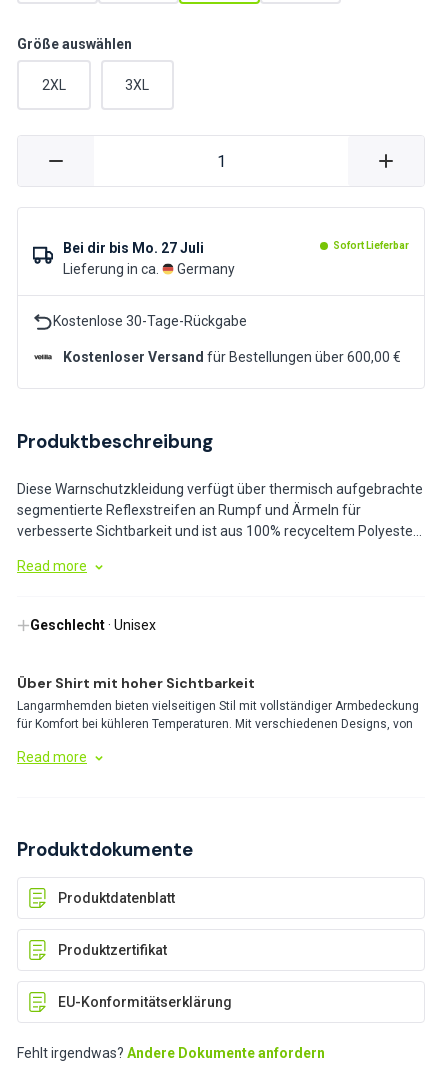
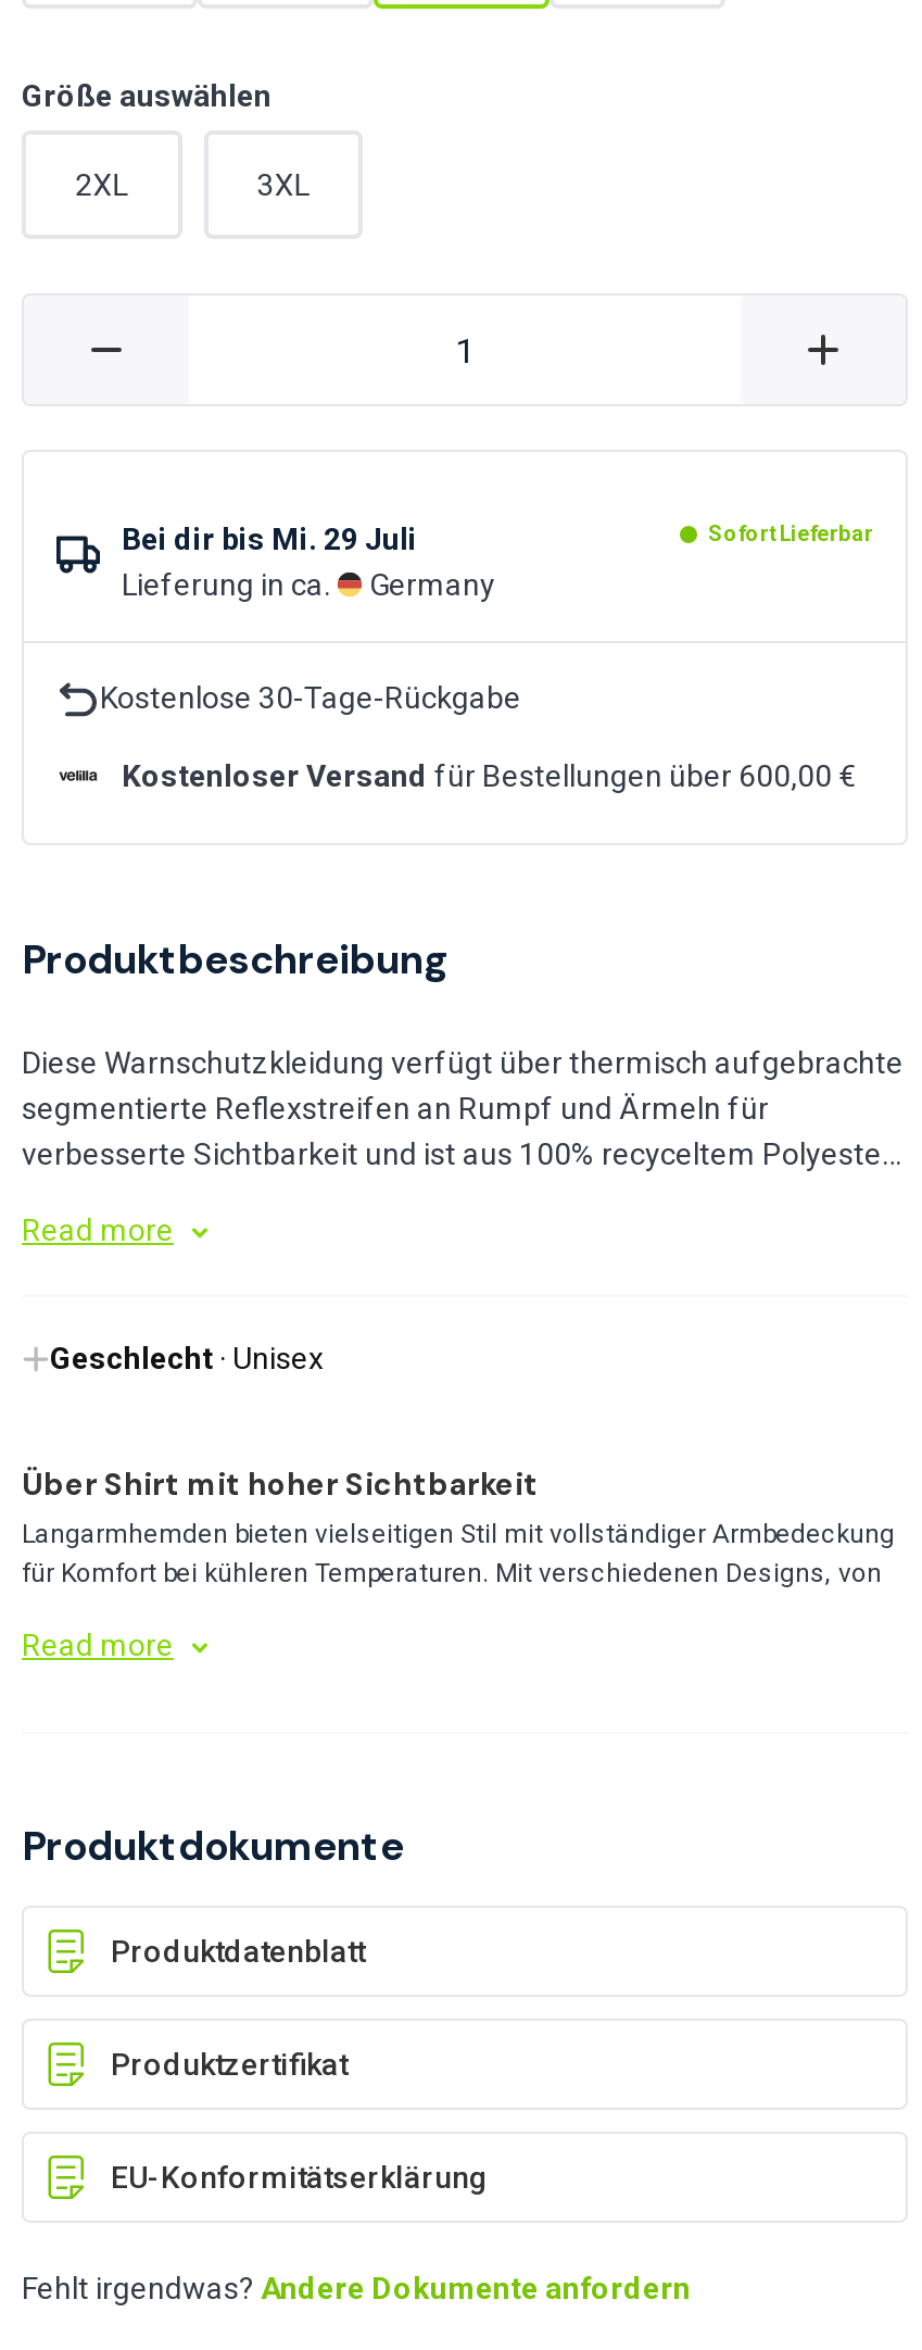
- Bei dir bis Mo. 27 Juli
+ Bei dir bis Mi. 29 Juli
